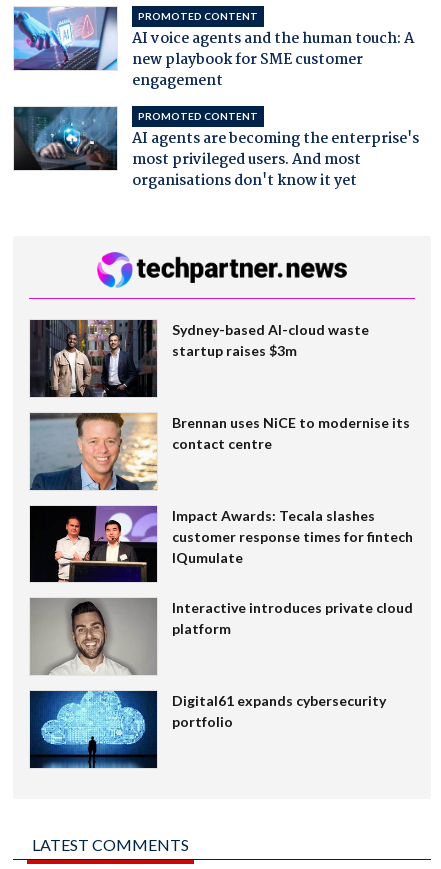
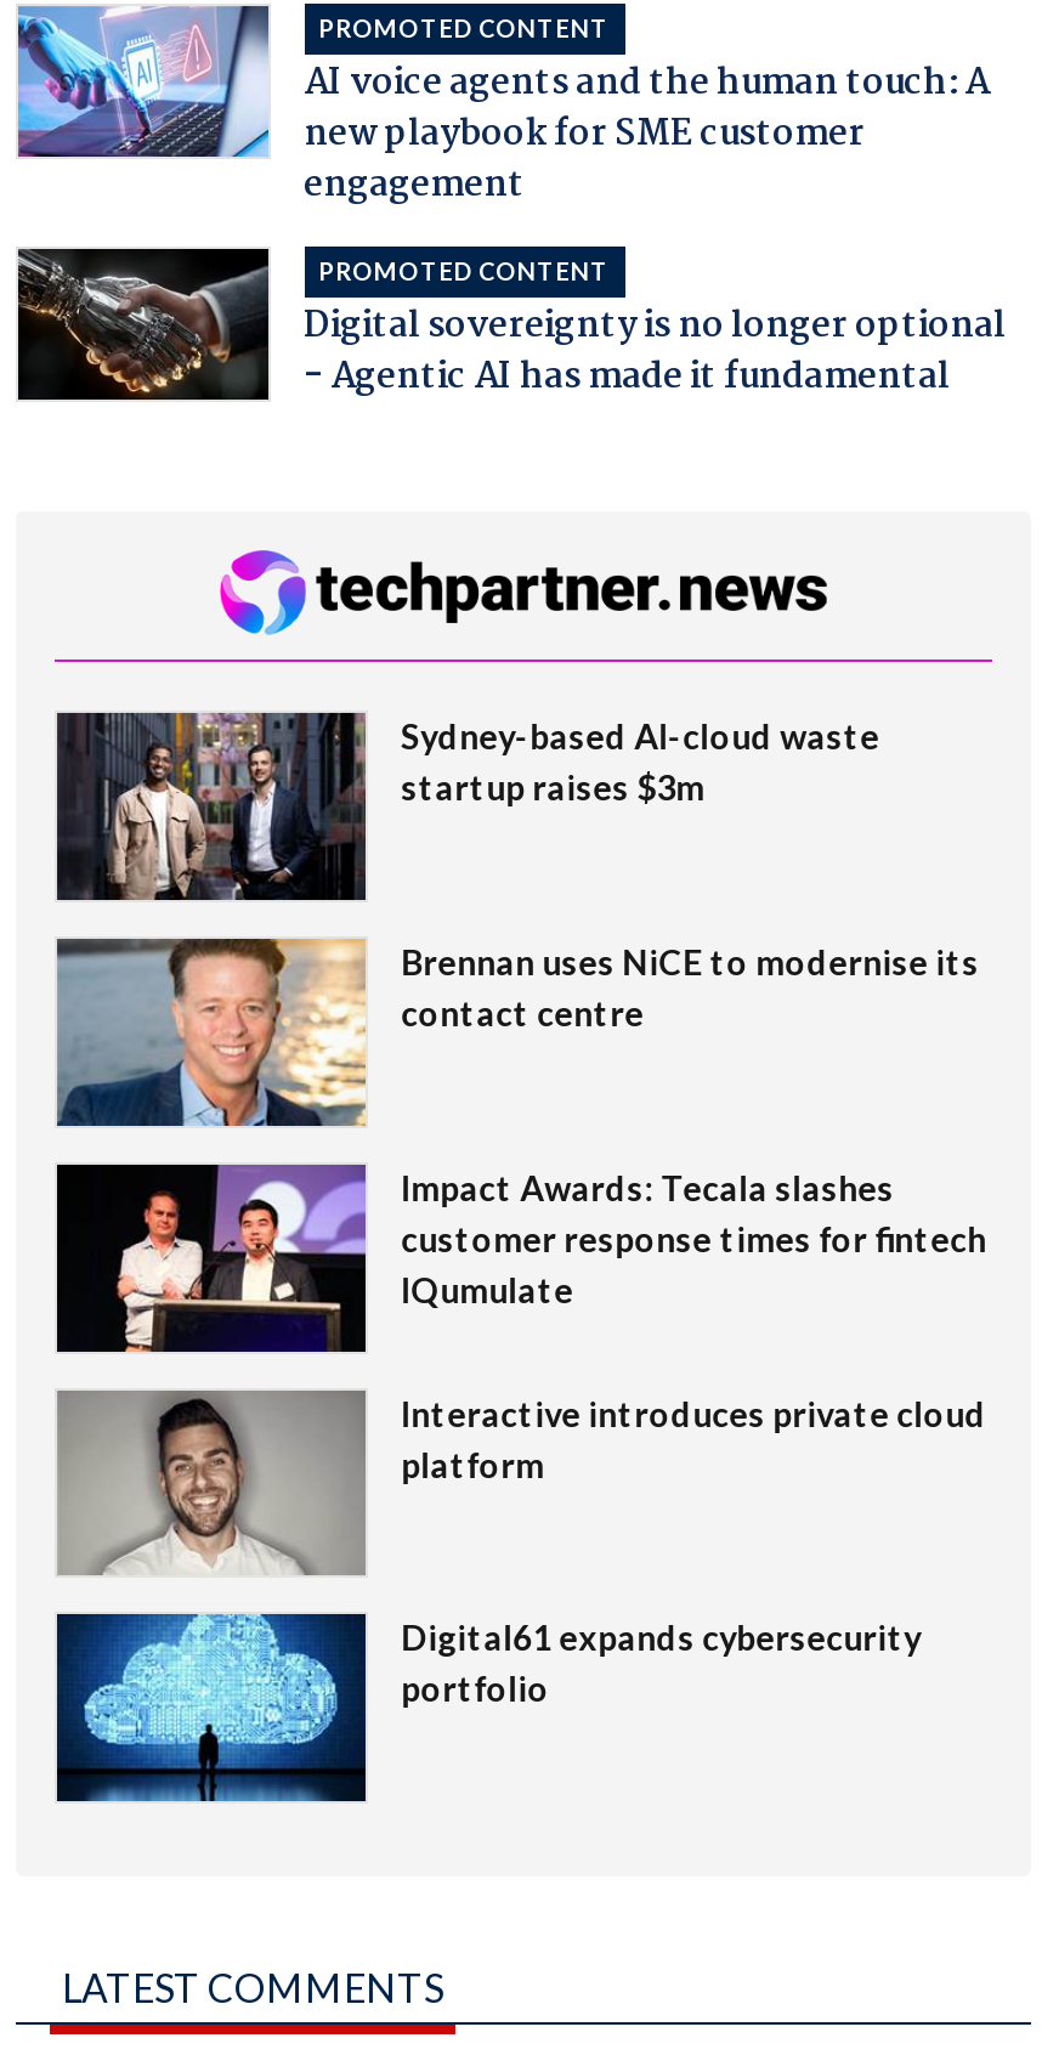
- [image]
- AI agents are becoming the enterprise's
- most privileged users. And most
- organisations don't know it yet
+ [image]
+ Digital sovereignty is no longer optional
+ - Agentic AI has made it fundamental
